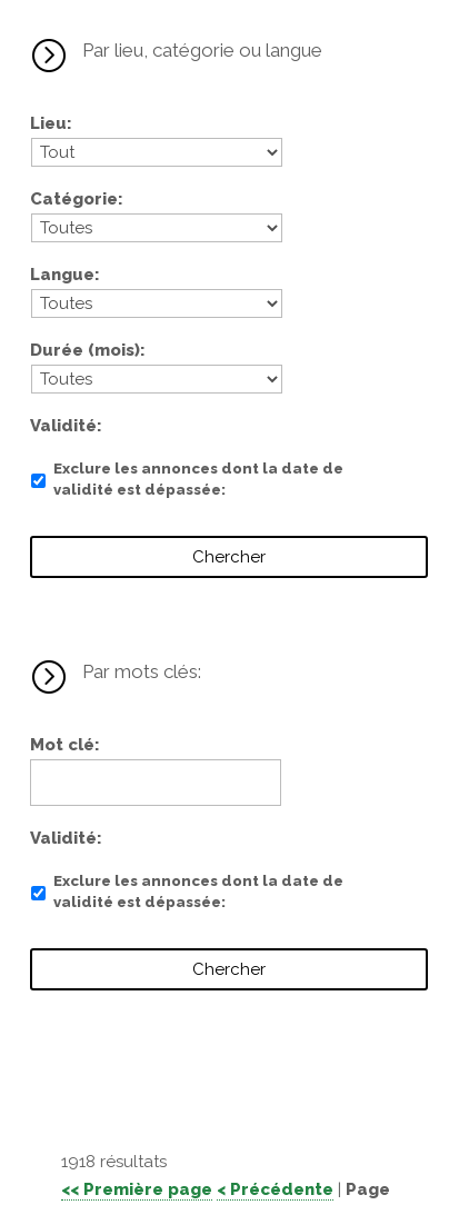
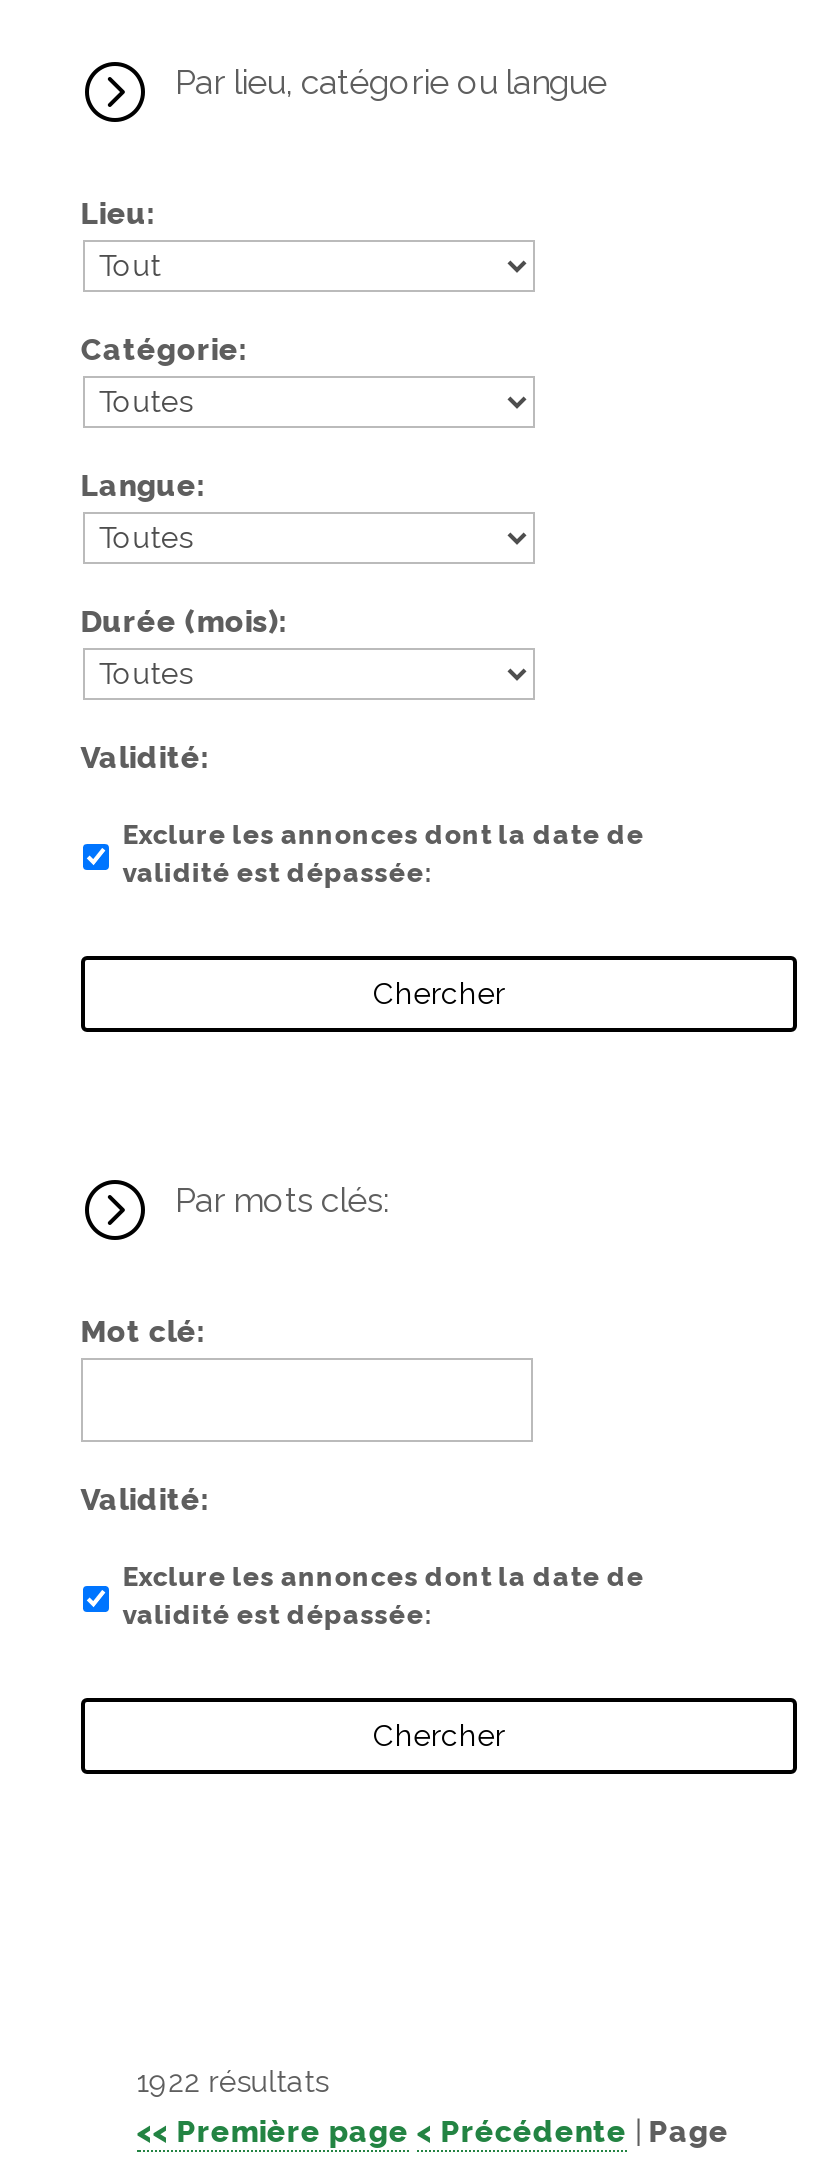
- 1918 résultats
+ 1922 résultats
